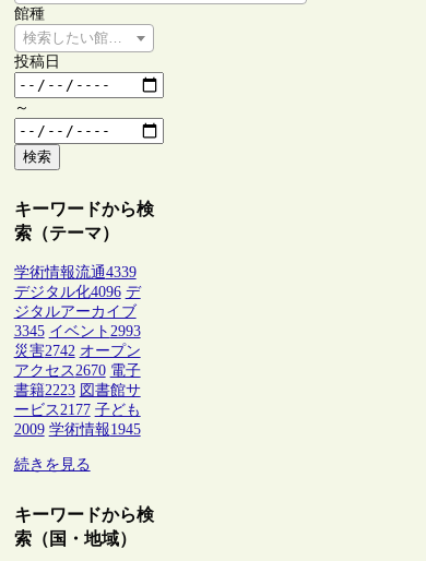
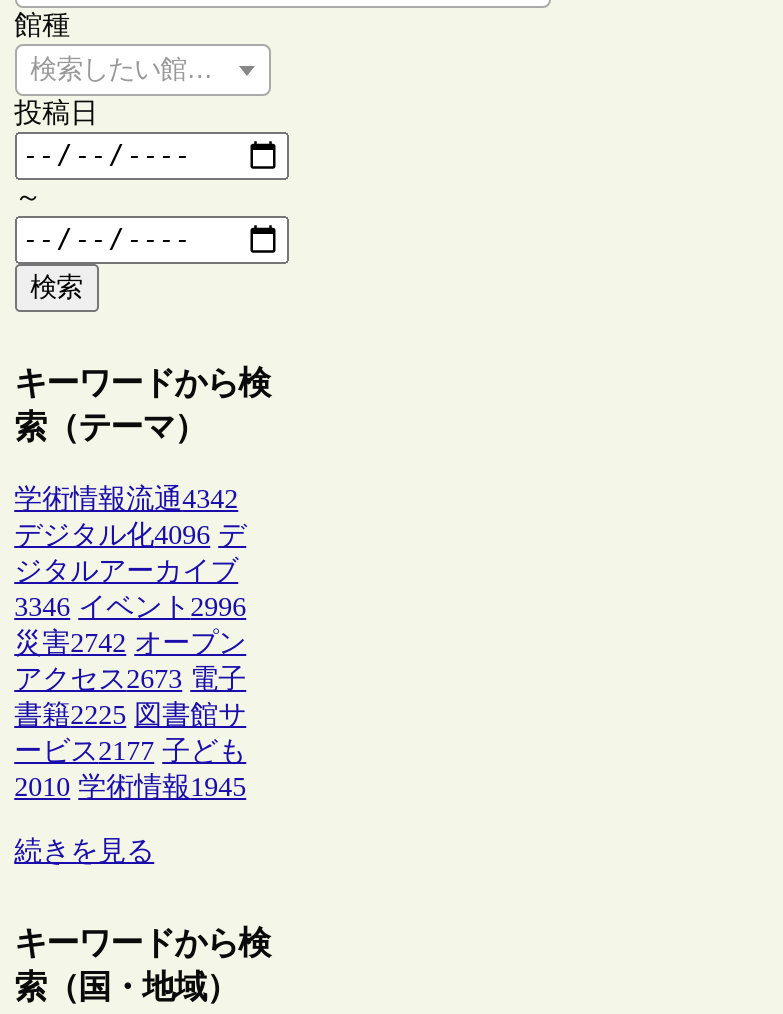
- 学術情報流通4339
+ 学術情報流通4342

- 3345 イベント2993
+ 3346 イベント2996

- アクセス2670 電子
+ アクセス2673 電子

- 書籍2223 図書館サ
+ 書籍2225 図書館サ

- 2009 学術情報1945
+ 2010 学術情報1945
